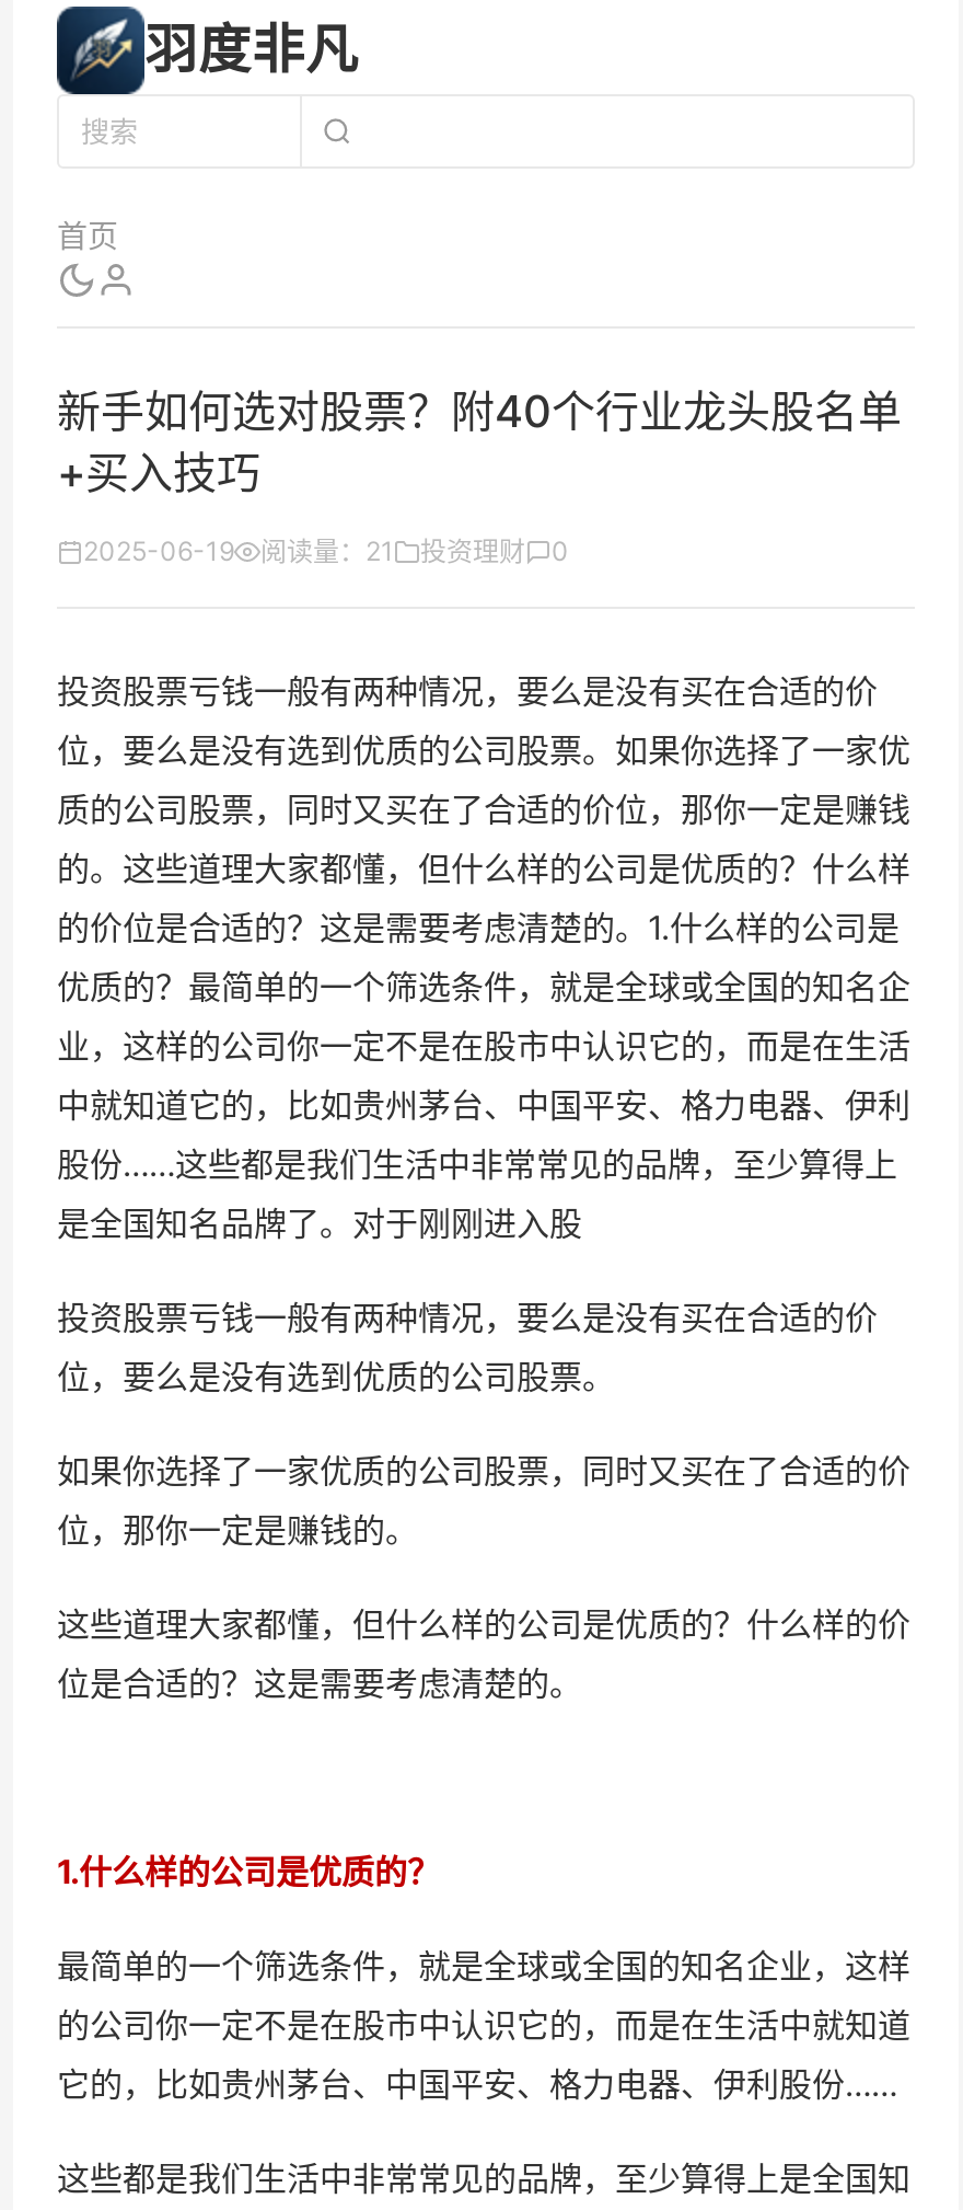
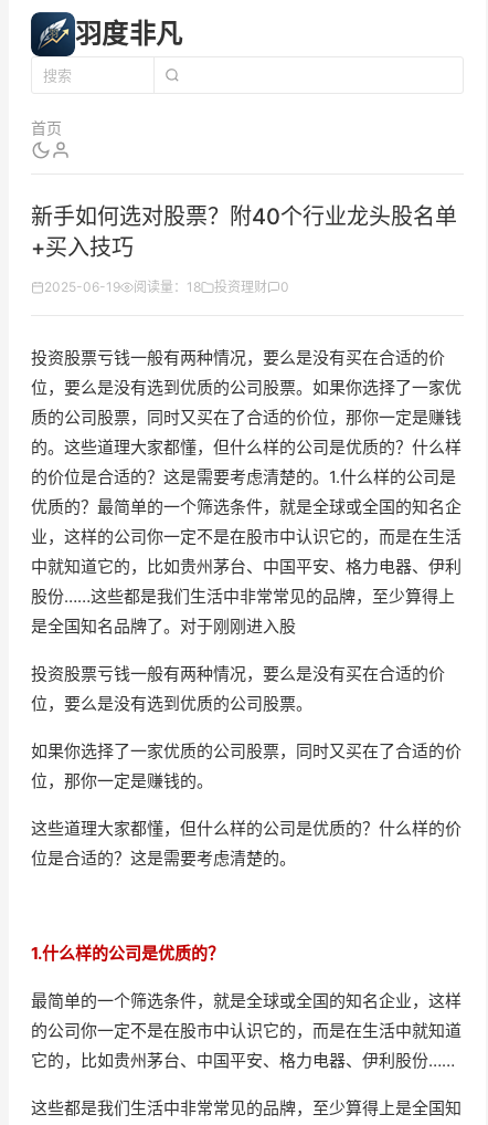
- 2025-06-19 阅读量：21 投资理财 0
+ 2025-06-19 阅读量：18 投资理财 0
